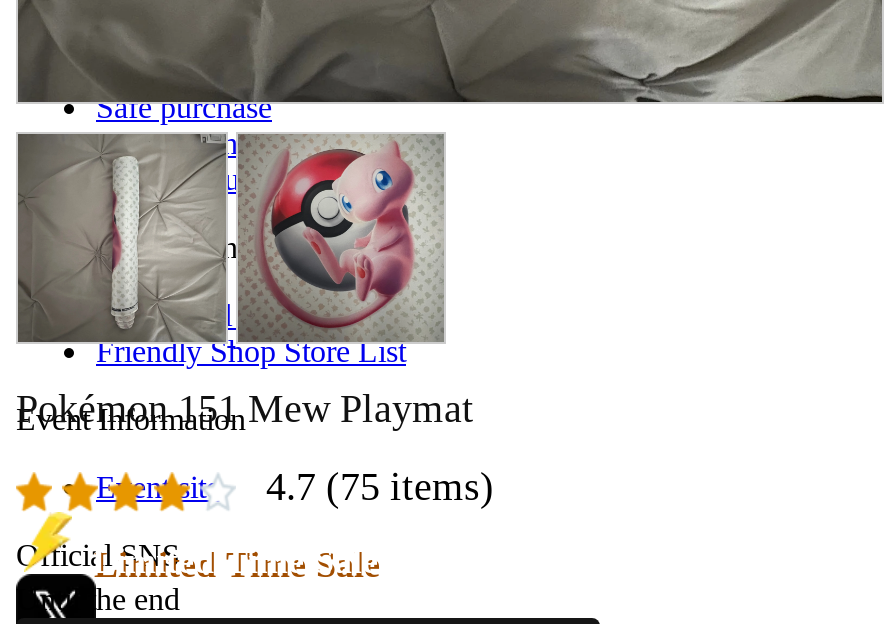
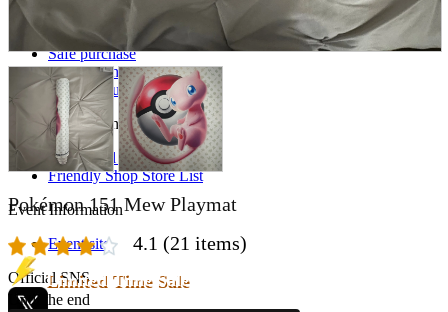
- 4.7 (75 items)
+ 4.1 (21 items)
